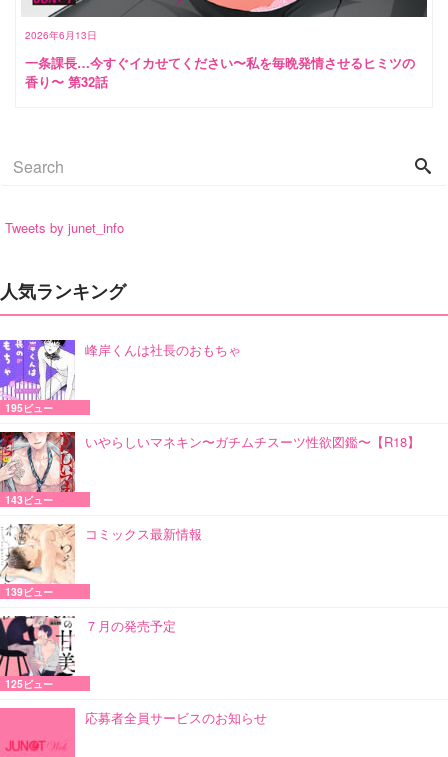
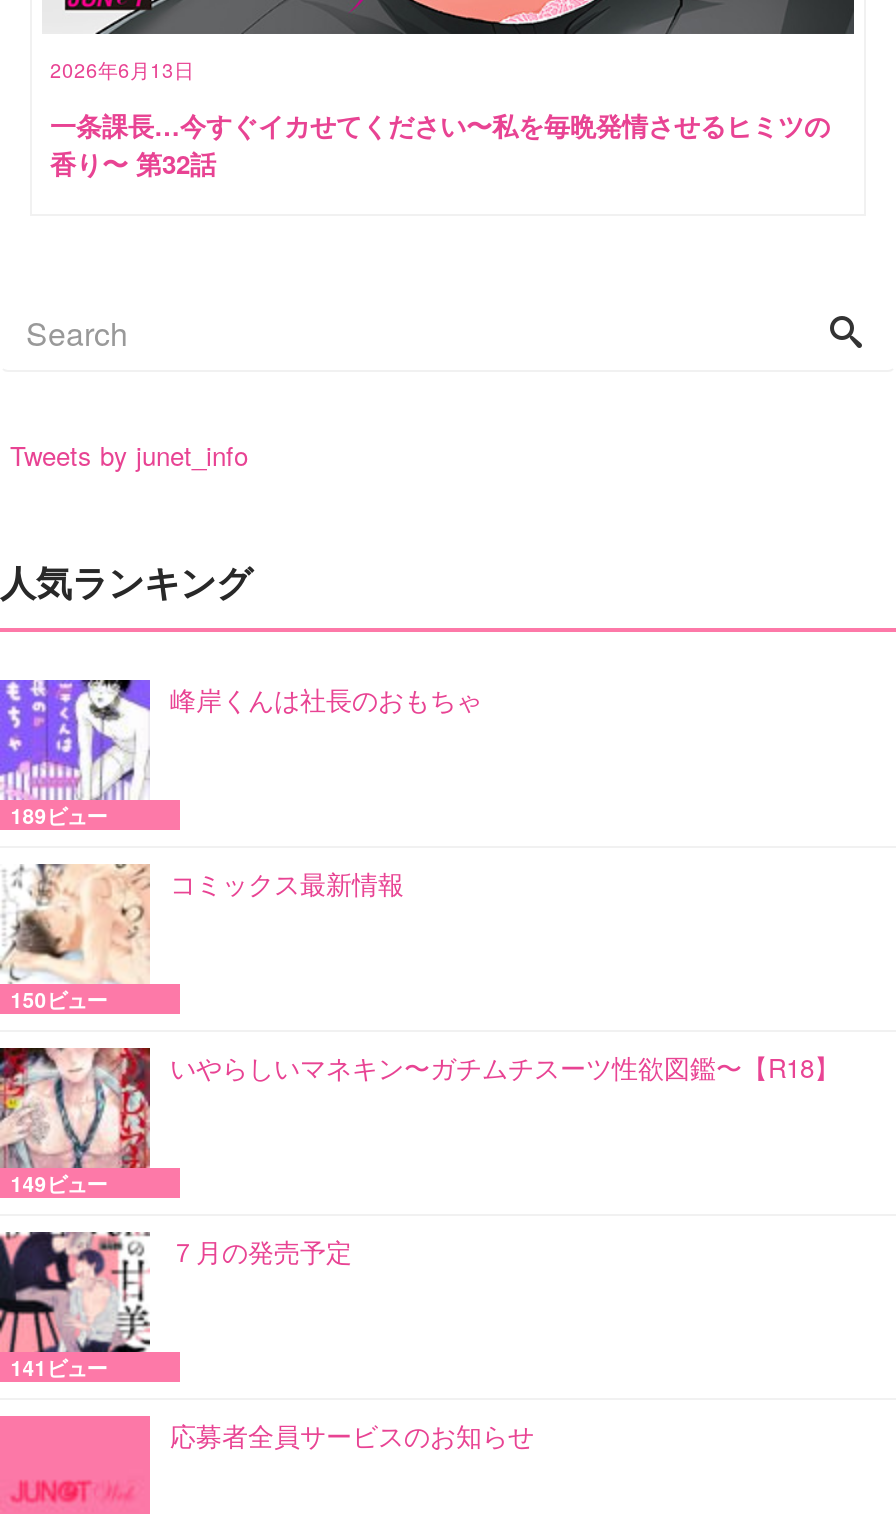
- 195ビュー
+ 189ビュー
+ 150ビュー

moved down: [image] | いやらしいマネキン〜ガチムチスーツ性欲図鑑〜【R18】

- 143ビュー
- 139ビュー
+ 149ビュー

moved up: [image] | コミックス最新情報

- 125ビュー
+ 141ビュー
